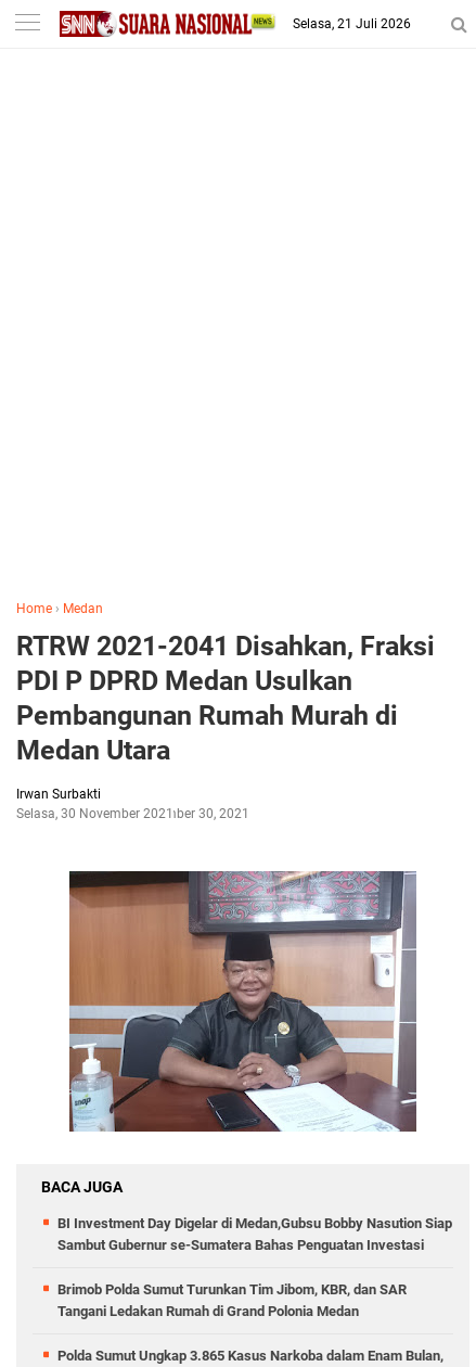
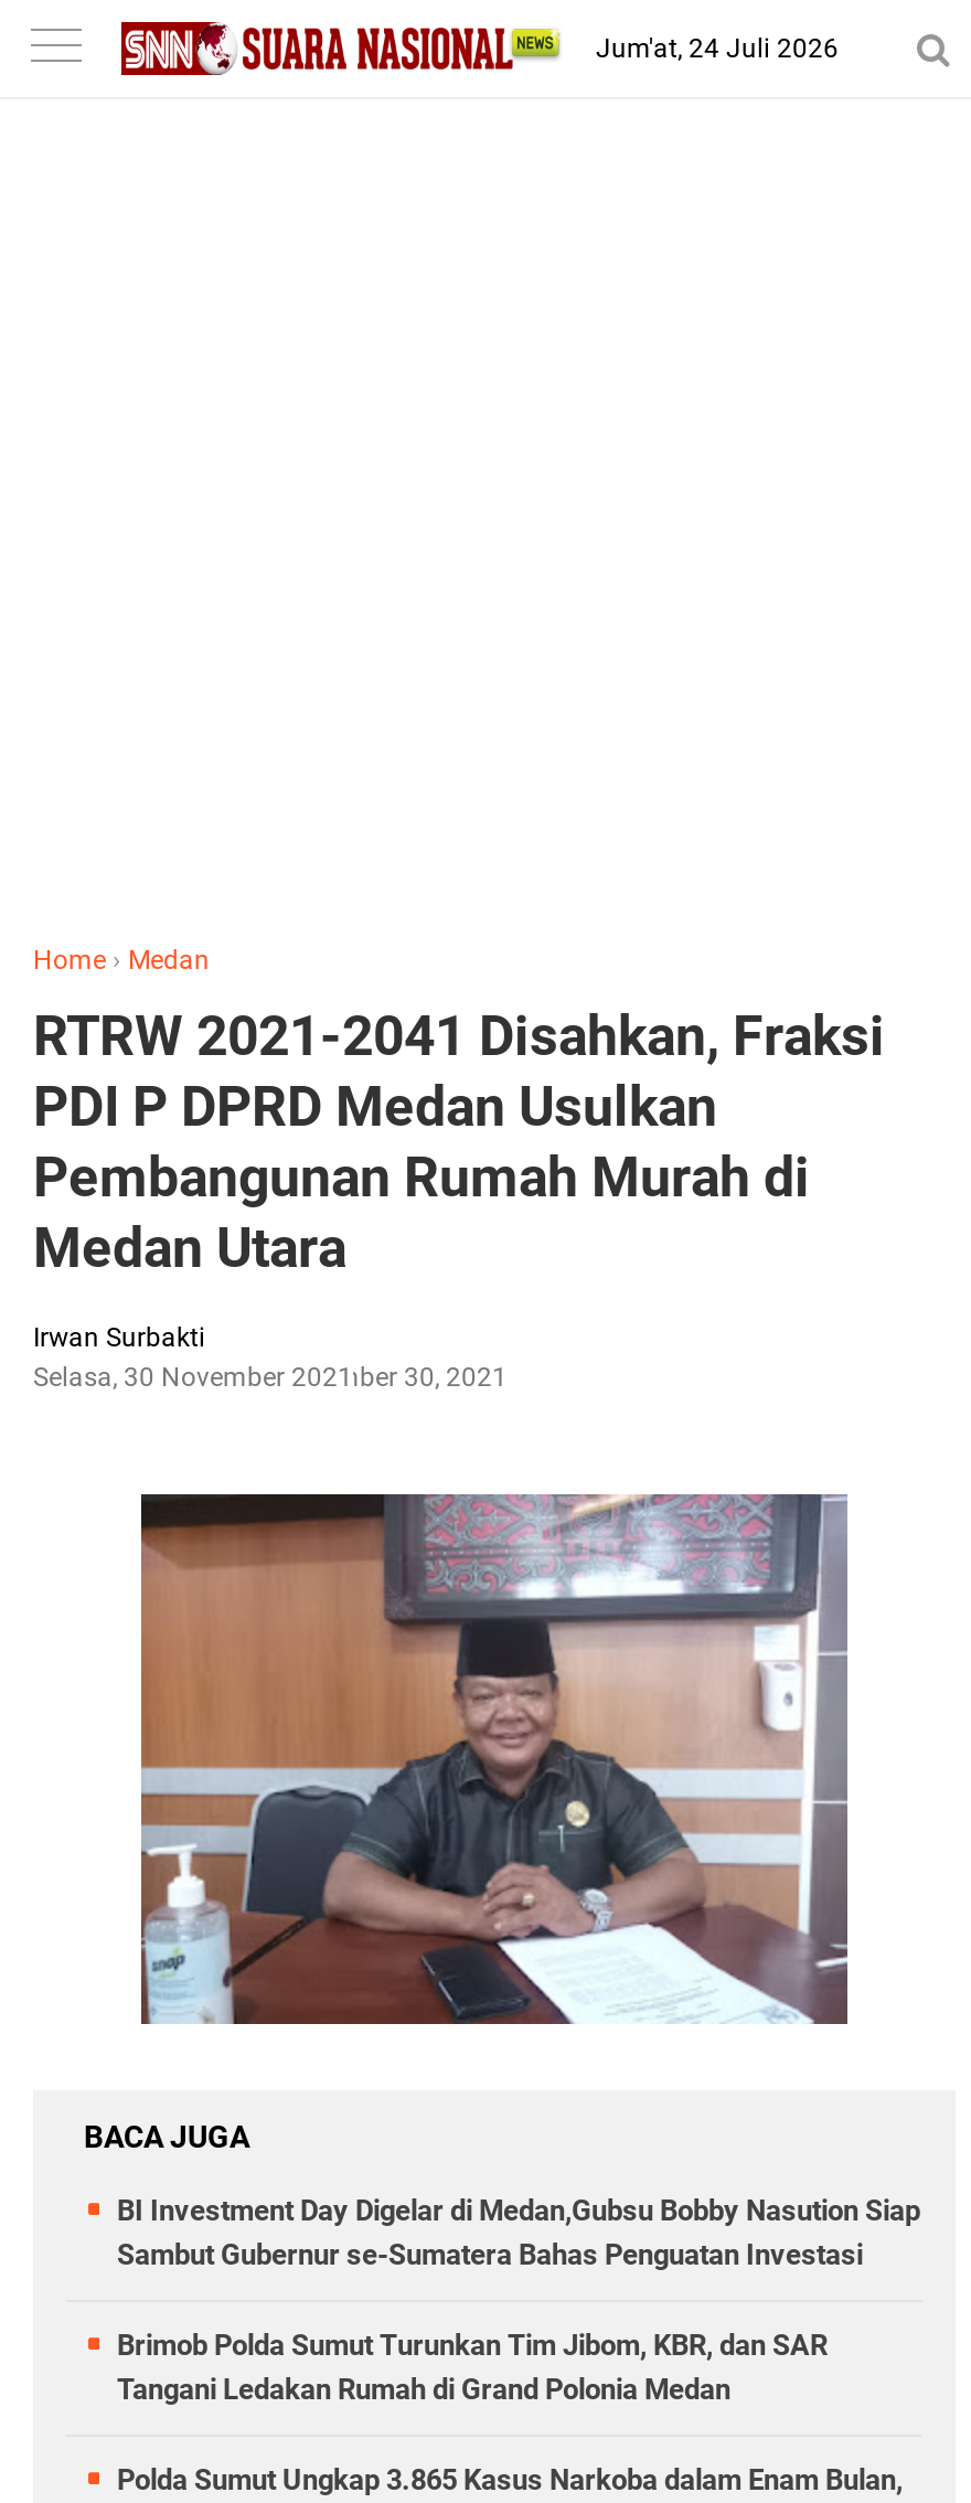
- Selasa, 21 Juli 2026
+ Jum'at, 24 Juli 2026
